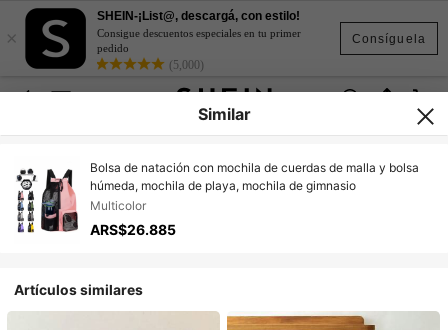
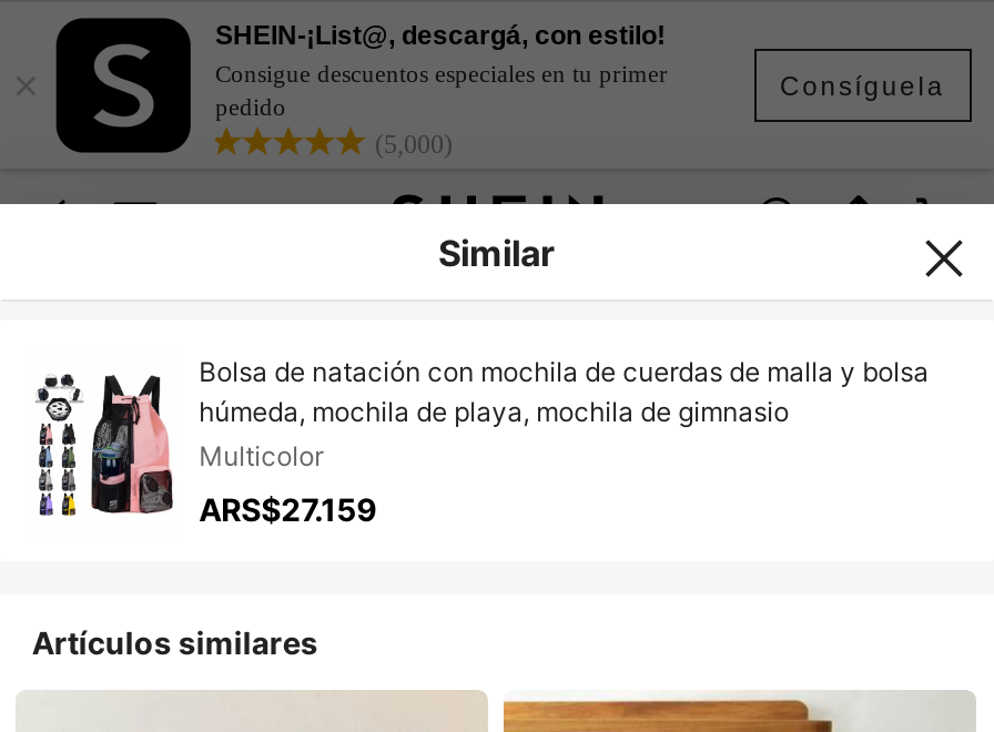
- ARS$26.885
+ ARS$27.159
